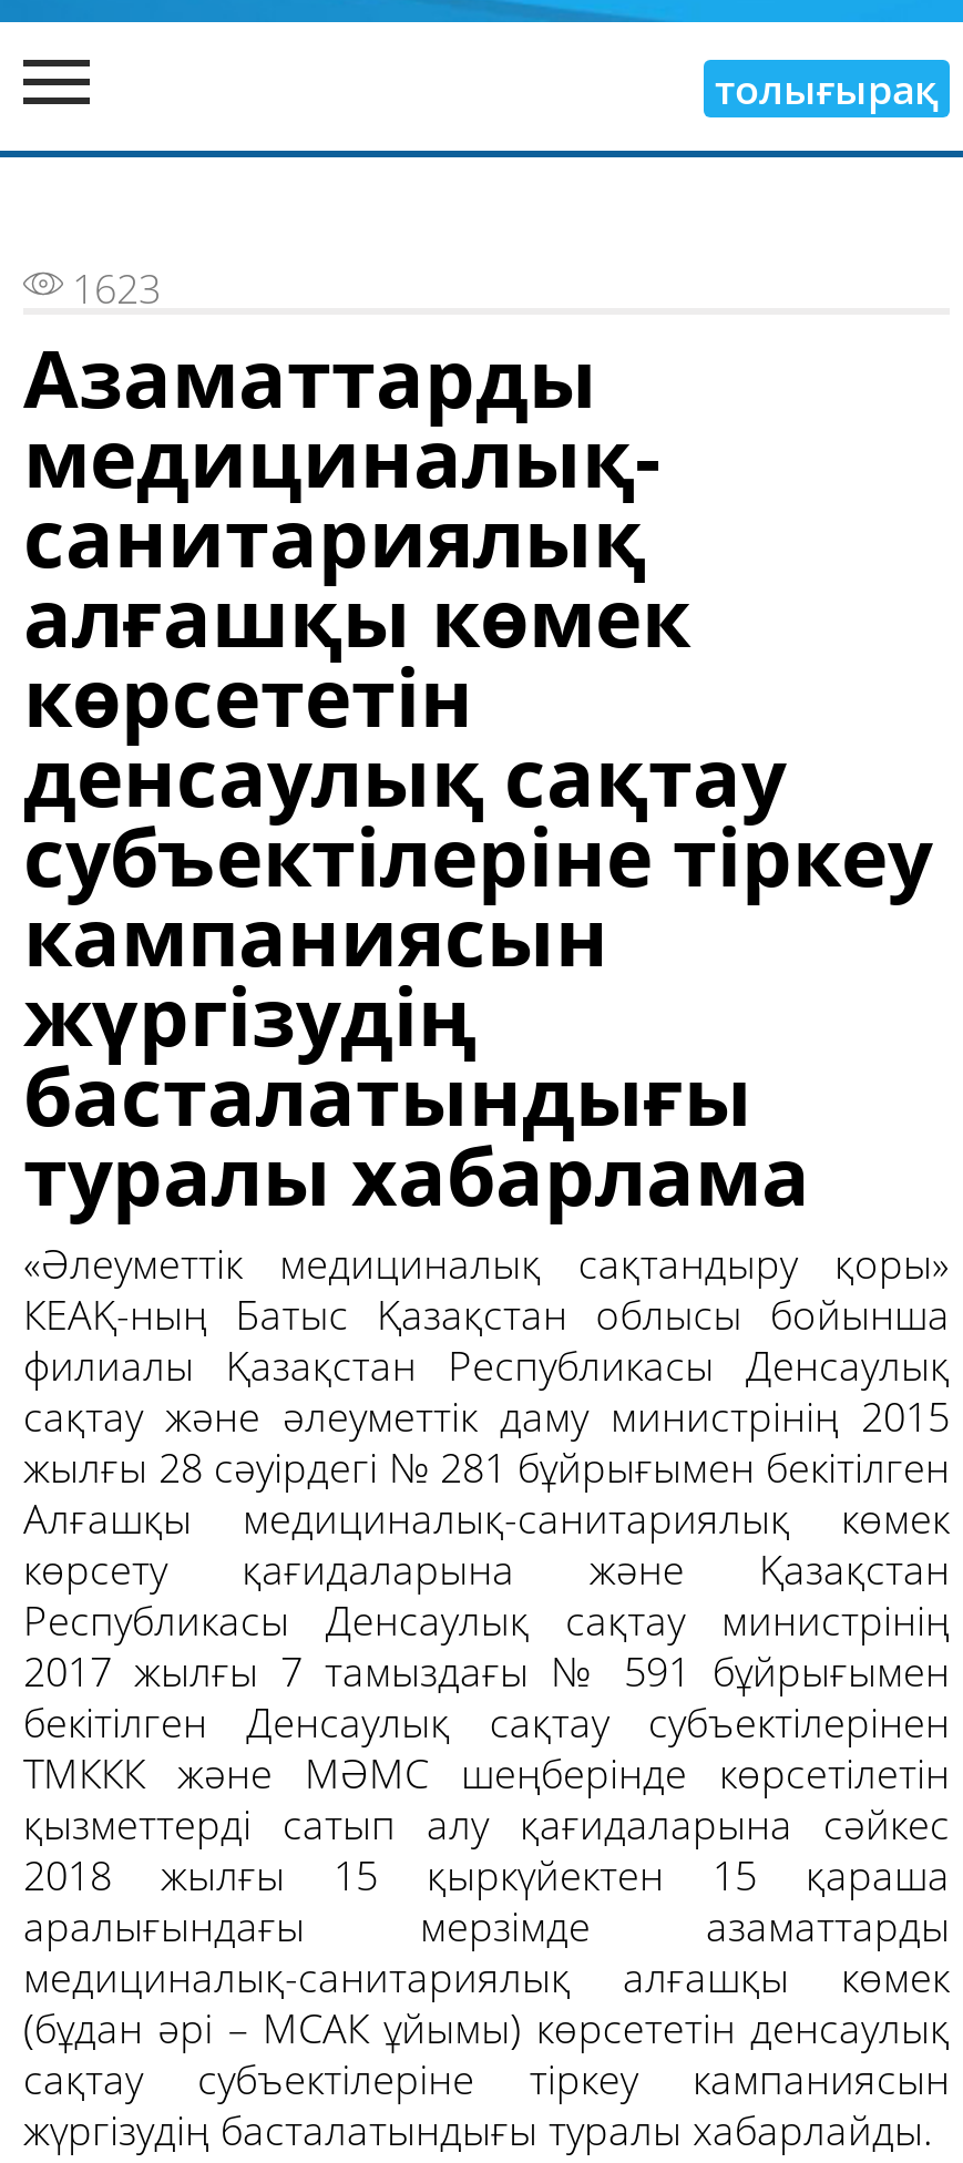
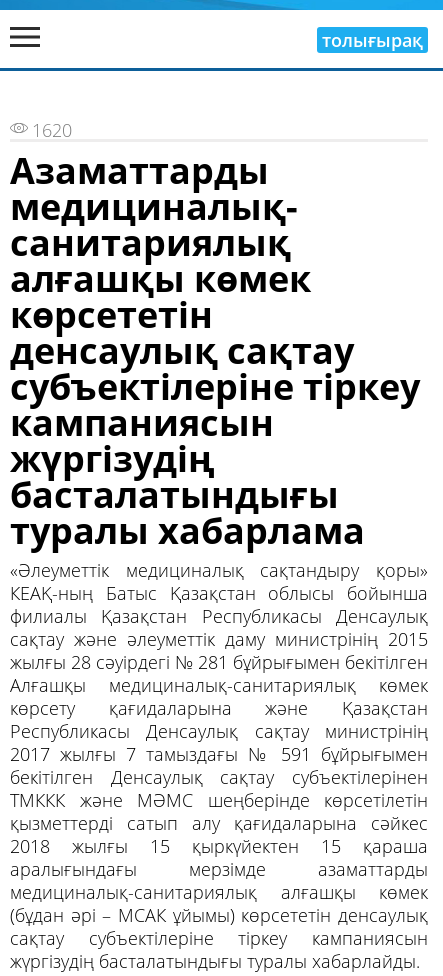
- 1623
+ 1620
